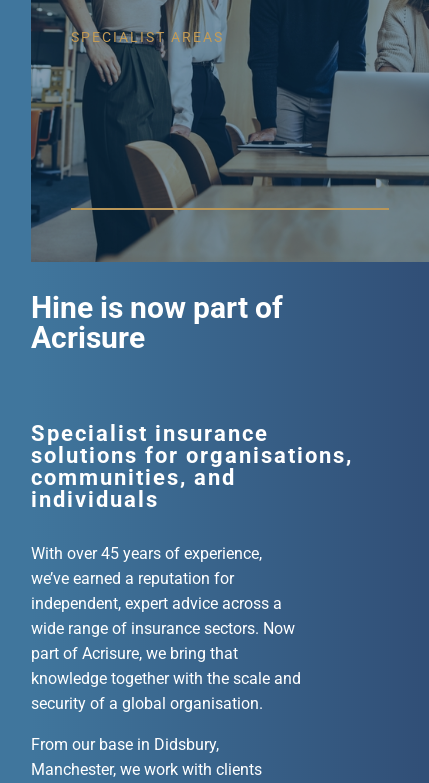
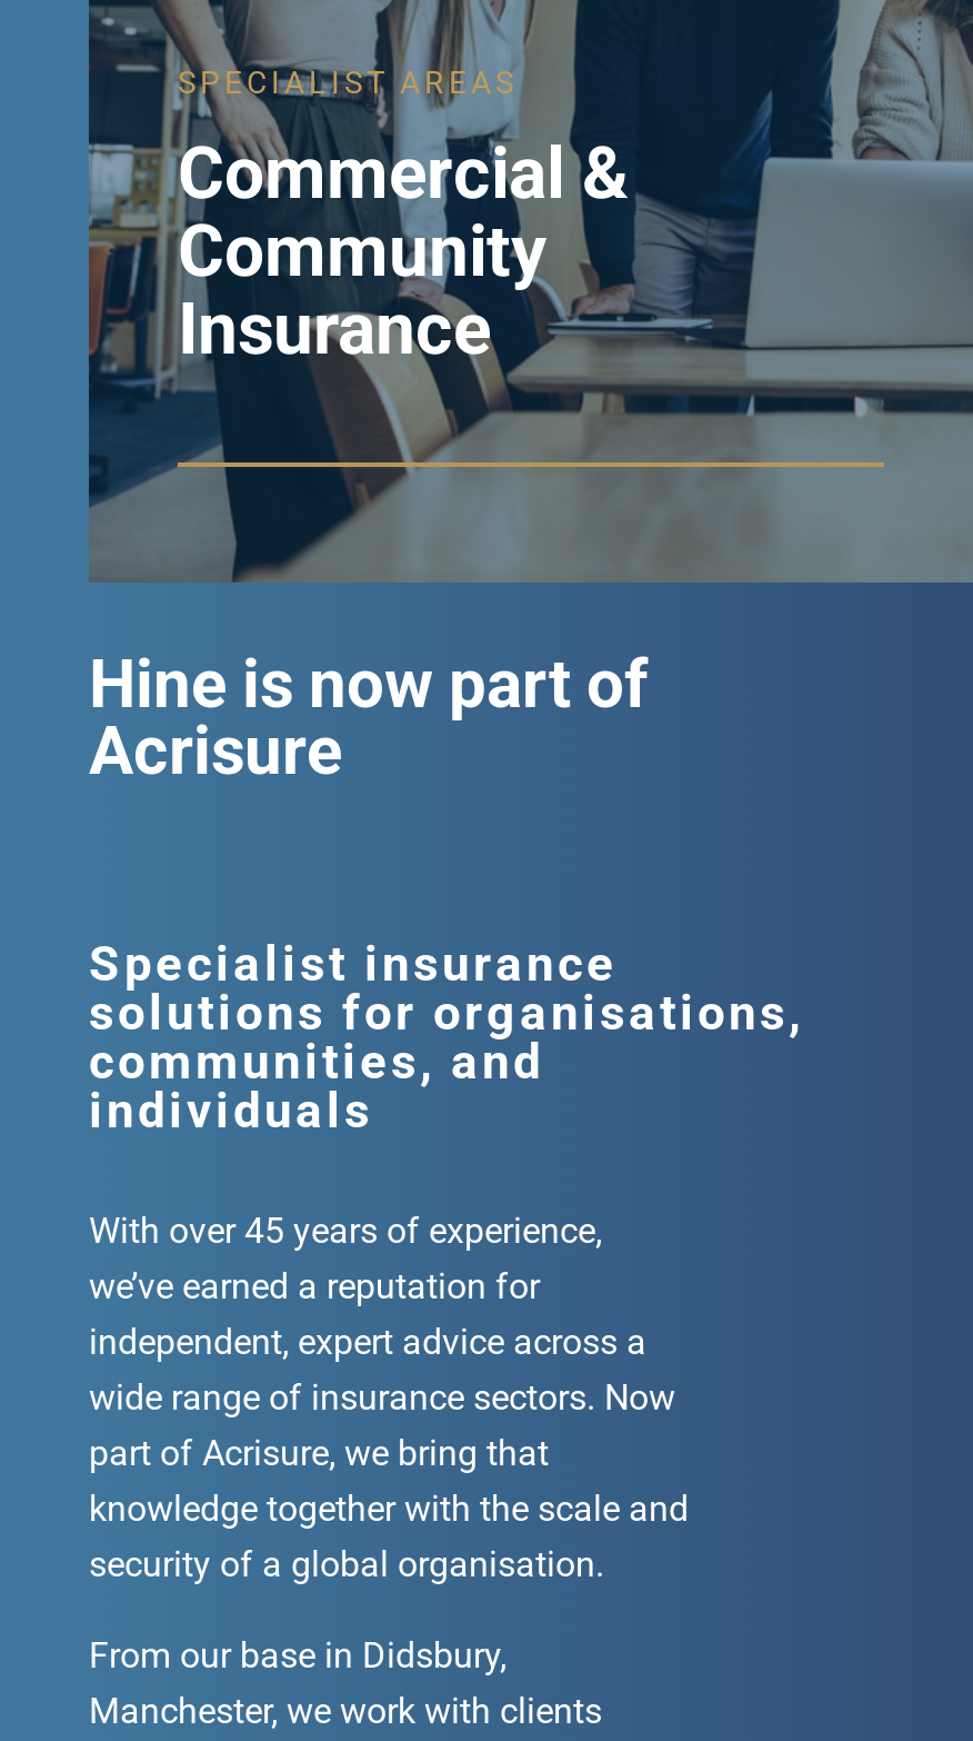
+ Commercial &
+ Community
+ Insurance
